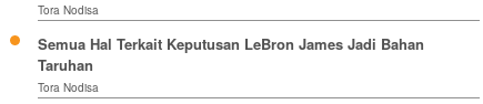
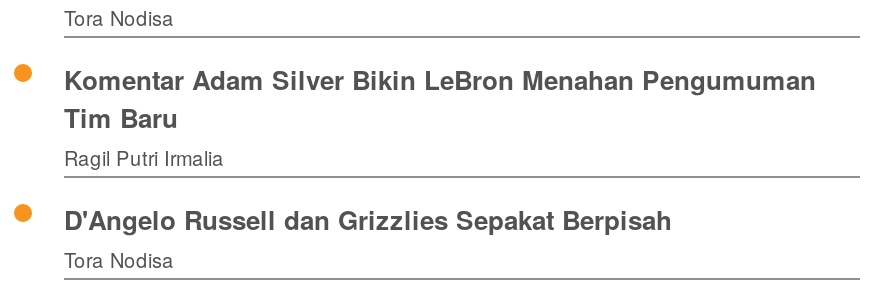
- Semua Hal Terkait Keputusan LeBron James Jadi Bahan
- Taruhan
+ Komentar Adam Silver Bikin LeBron Menahan Pengumuman
+ Tim Baru
+ Ragil Putri Irmalia
+ D'Angelo Russell dan Grizzlies Sepakat Berpisah
